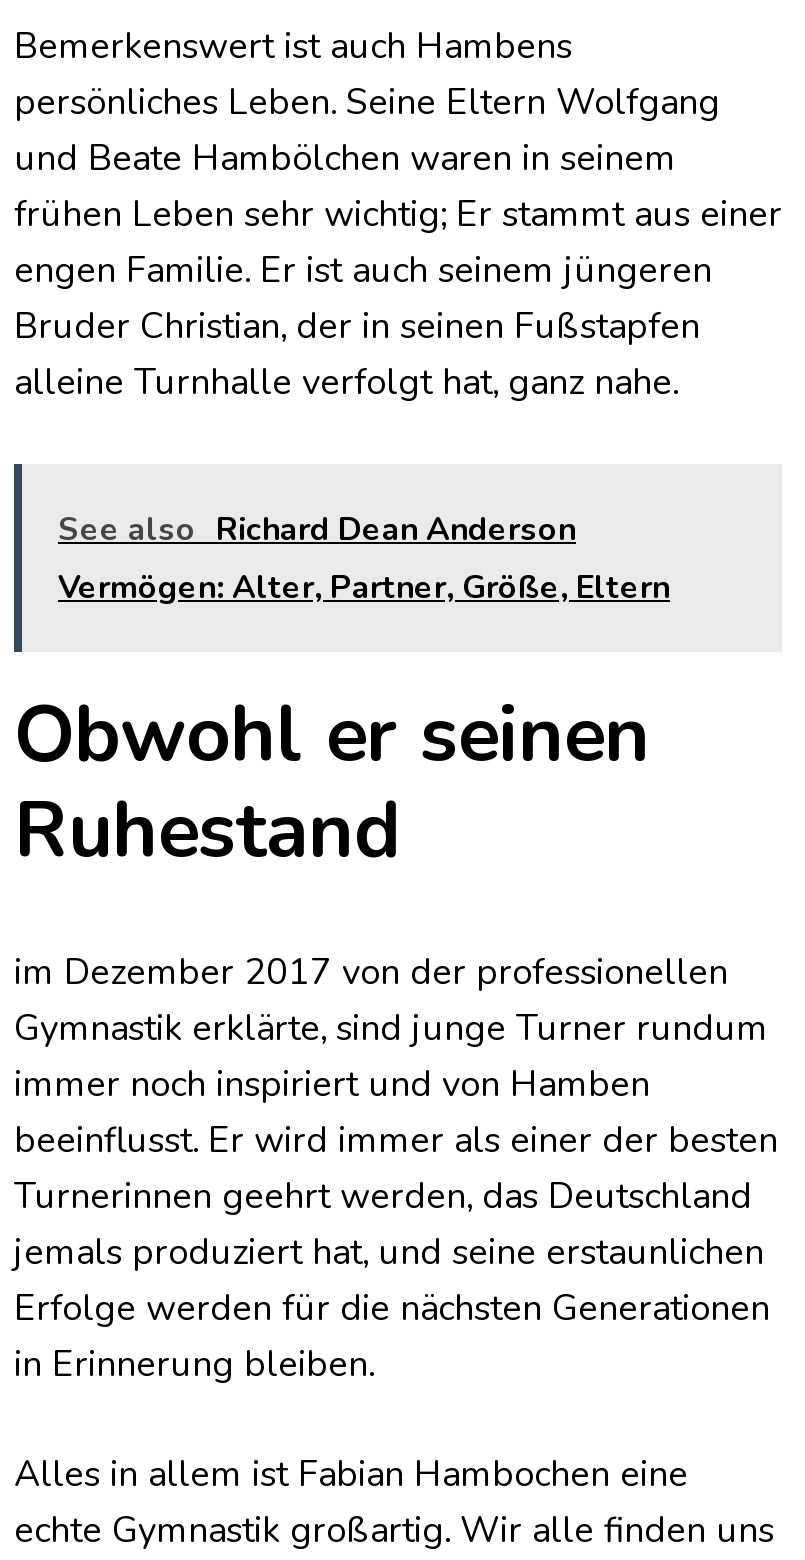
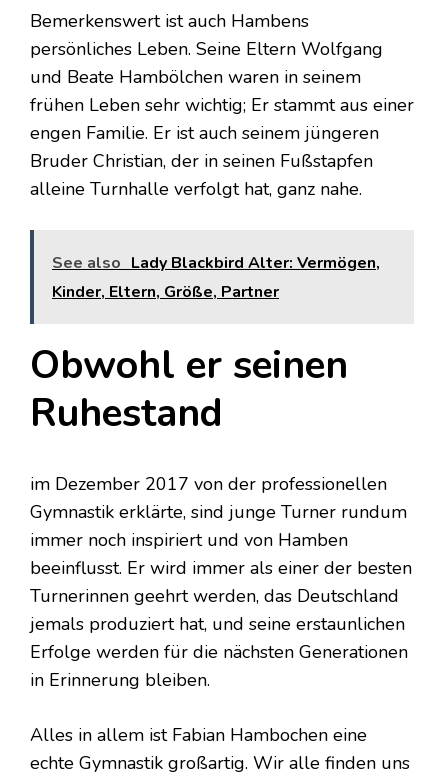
- See also Richard Dean Anderson
- Vermögen: Alter, Partner, Größe, Eltern
+ See also Lady Blackbird Alter: Vermögen,
+ Kinder, Eltern, Größe, Partner
